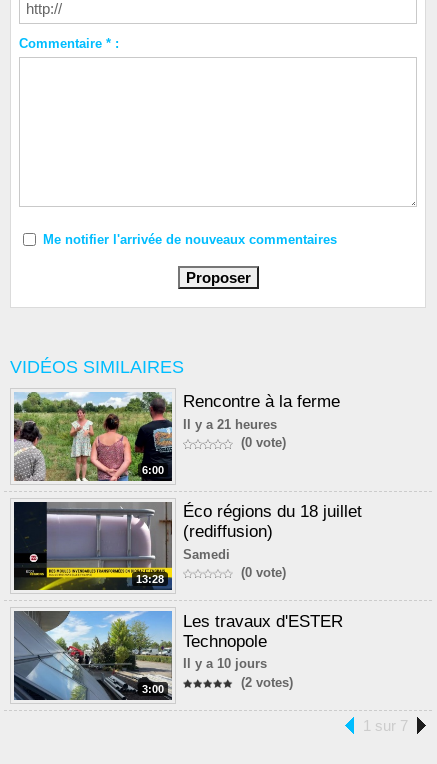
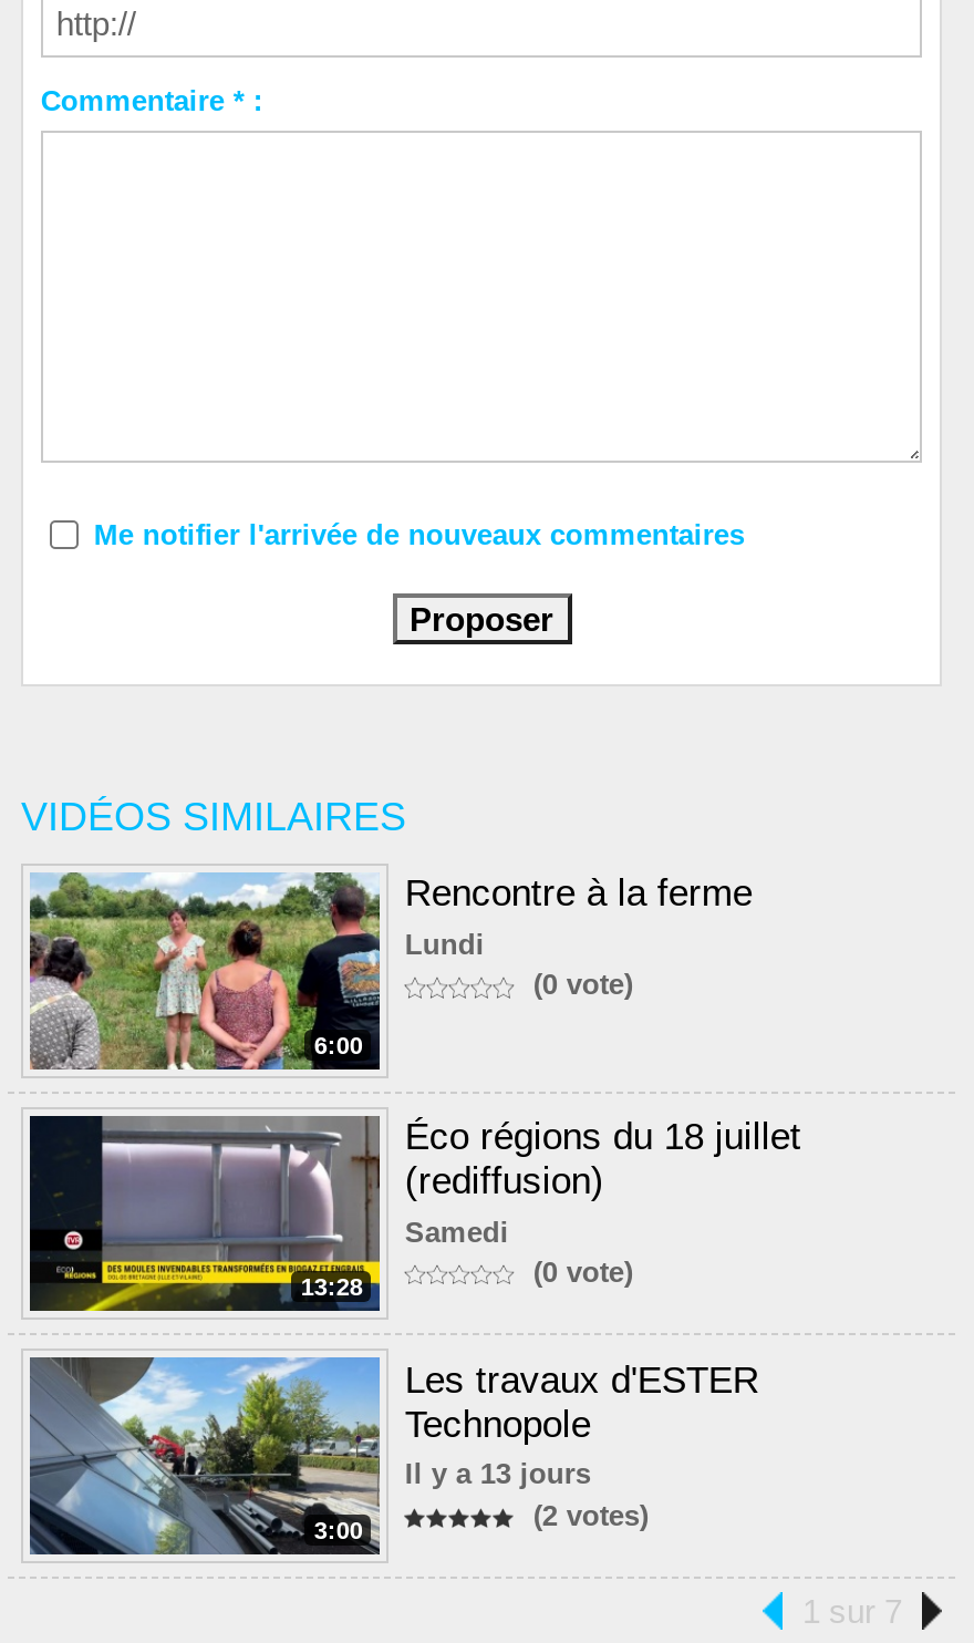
- Il y a 21 heures
+ Lundi

- Il y a 10 jours
+ Il y a 13 jours
